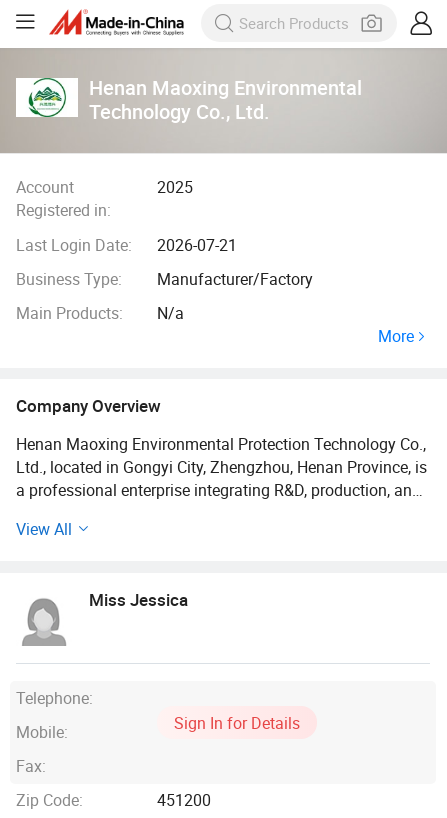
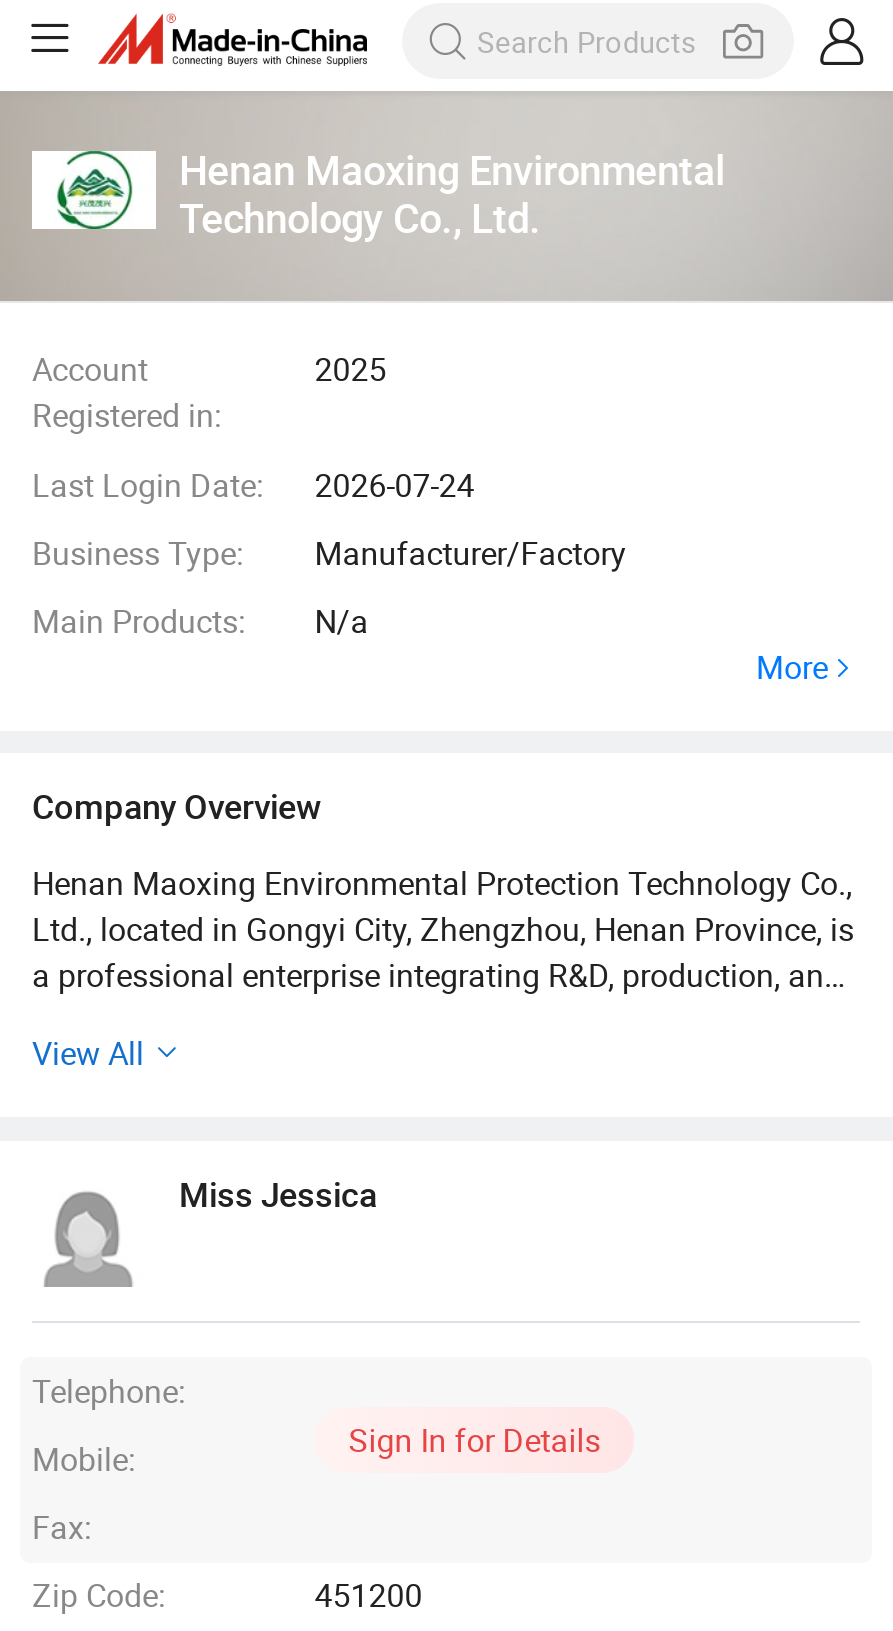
- Last Login Date: 2026-07-21
+ Last Login Date: 2026-07-24
